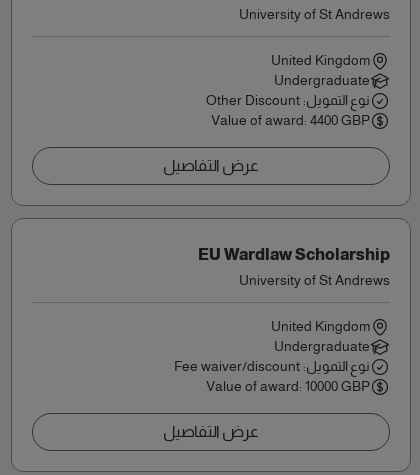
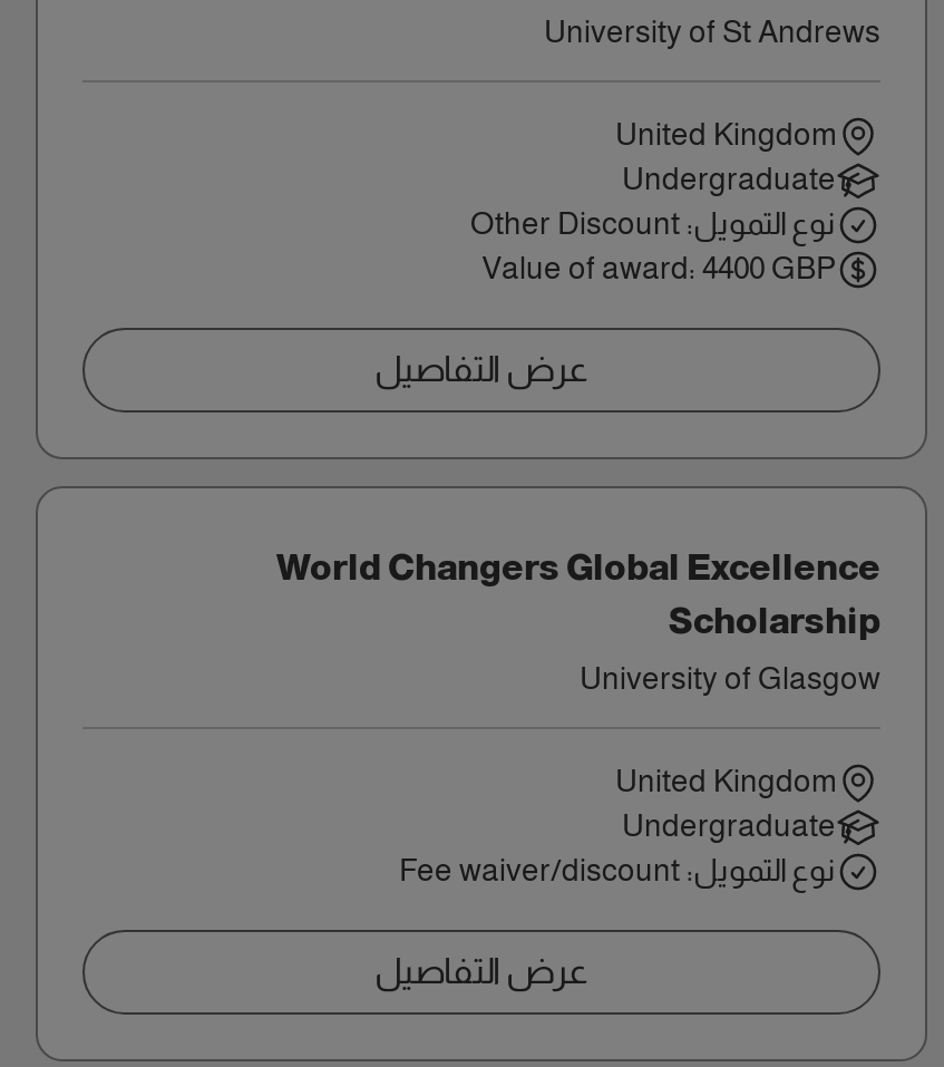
- EU Wardlaw Scholarship
+ World Changers Global Excellence
+ Scholarship

- University of St Andrews
+ University of Glasgow

moved down: United Kingdom | Undergraduate

- Value of award: 10000 GBP
